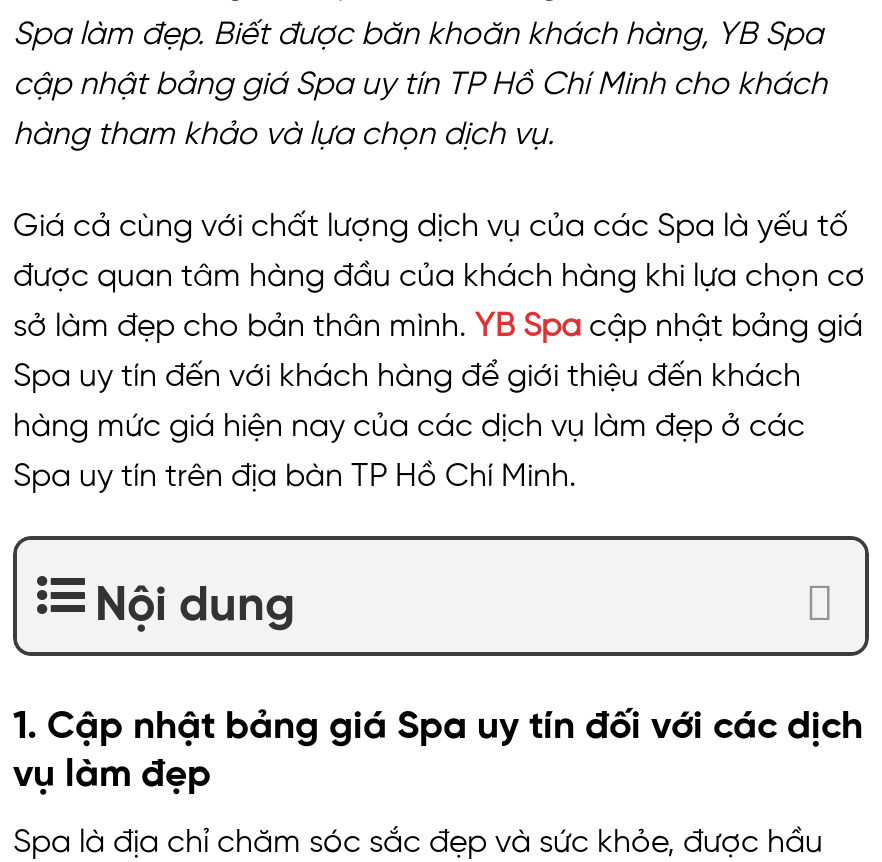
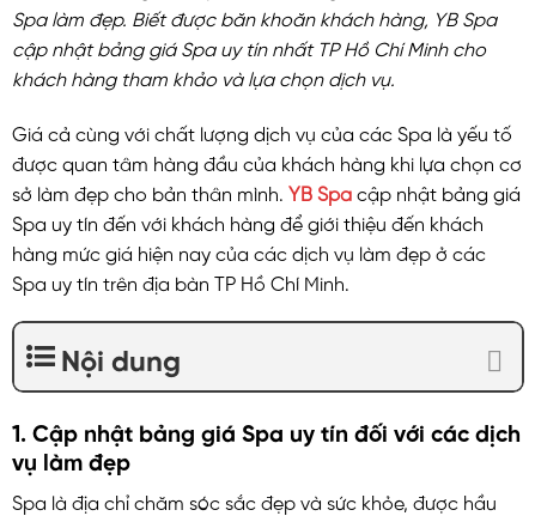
- cập nhật bảng giá Spa uy tín TP Hồ Chí Minh cho khách
+ cập nhật bảng giá Spa uy tín nhất TP Hồ Chí Minh cho

- hàng tham khảo và lựa chọn dịch vụ.
+ khách hàng tham khảo và lựa chọn dịch vụ.
